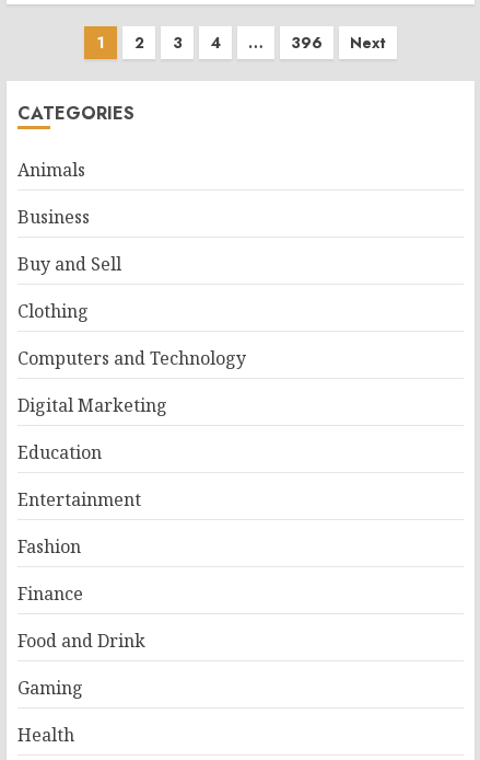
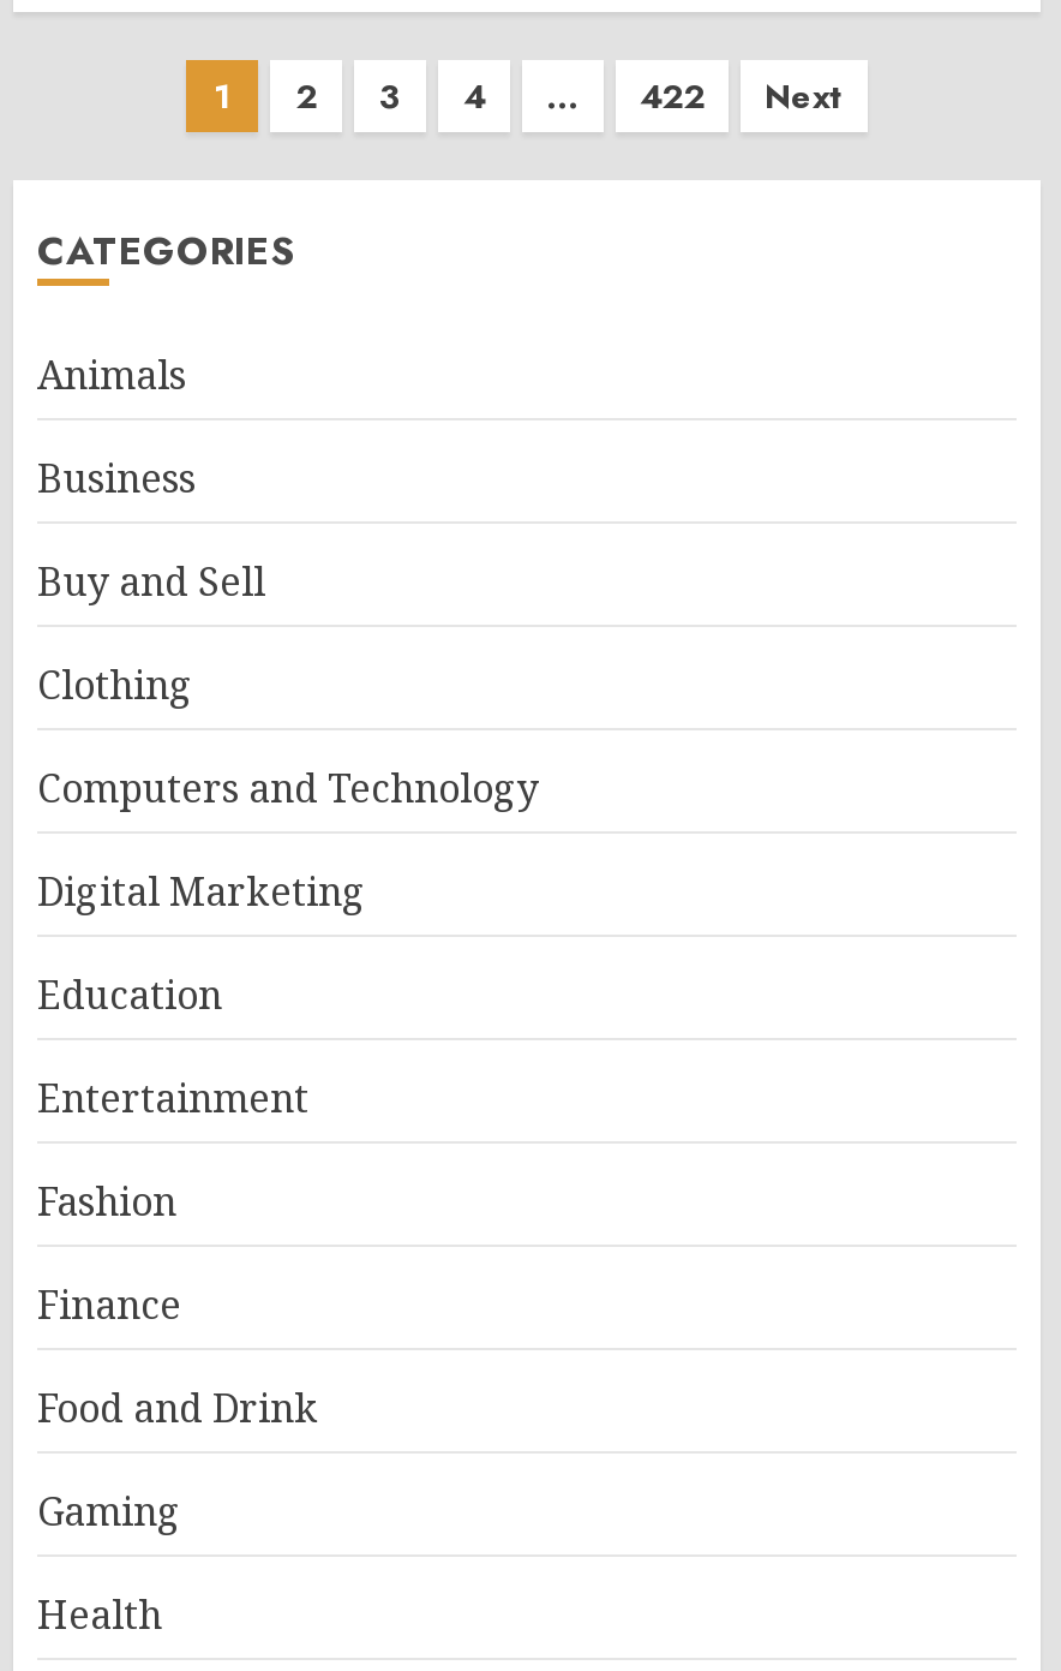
- 396
+ 422
